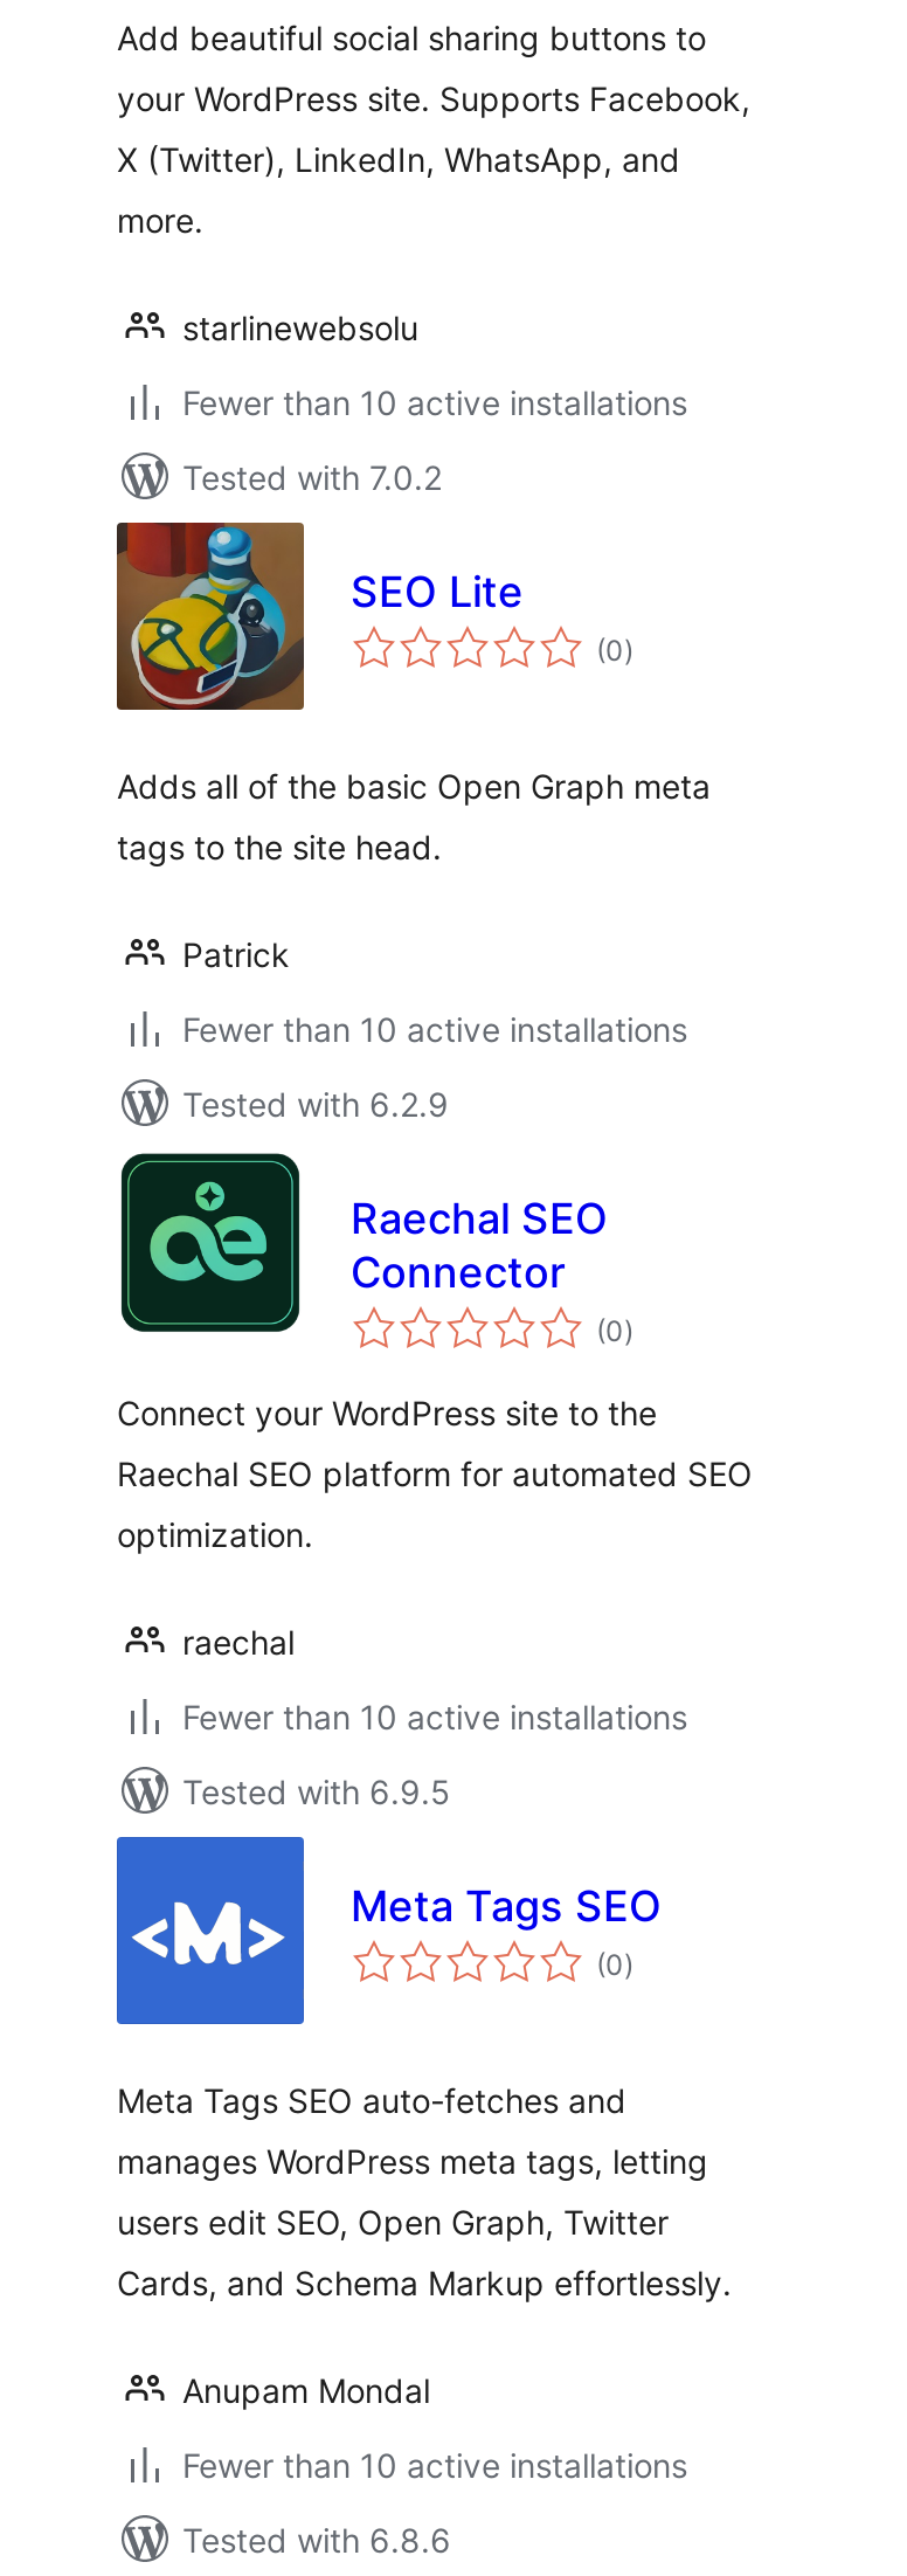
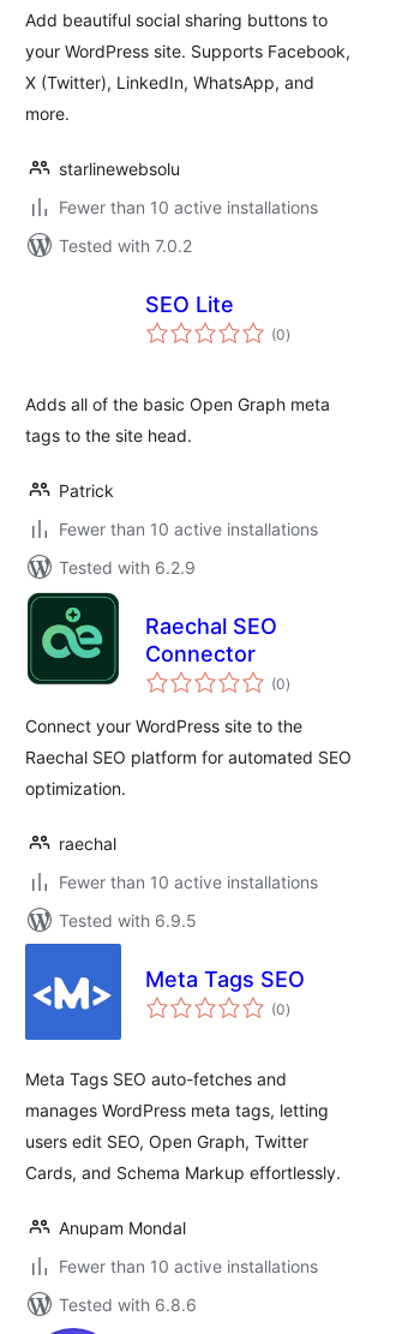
- [image]
